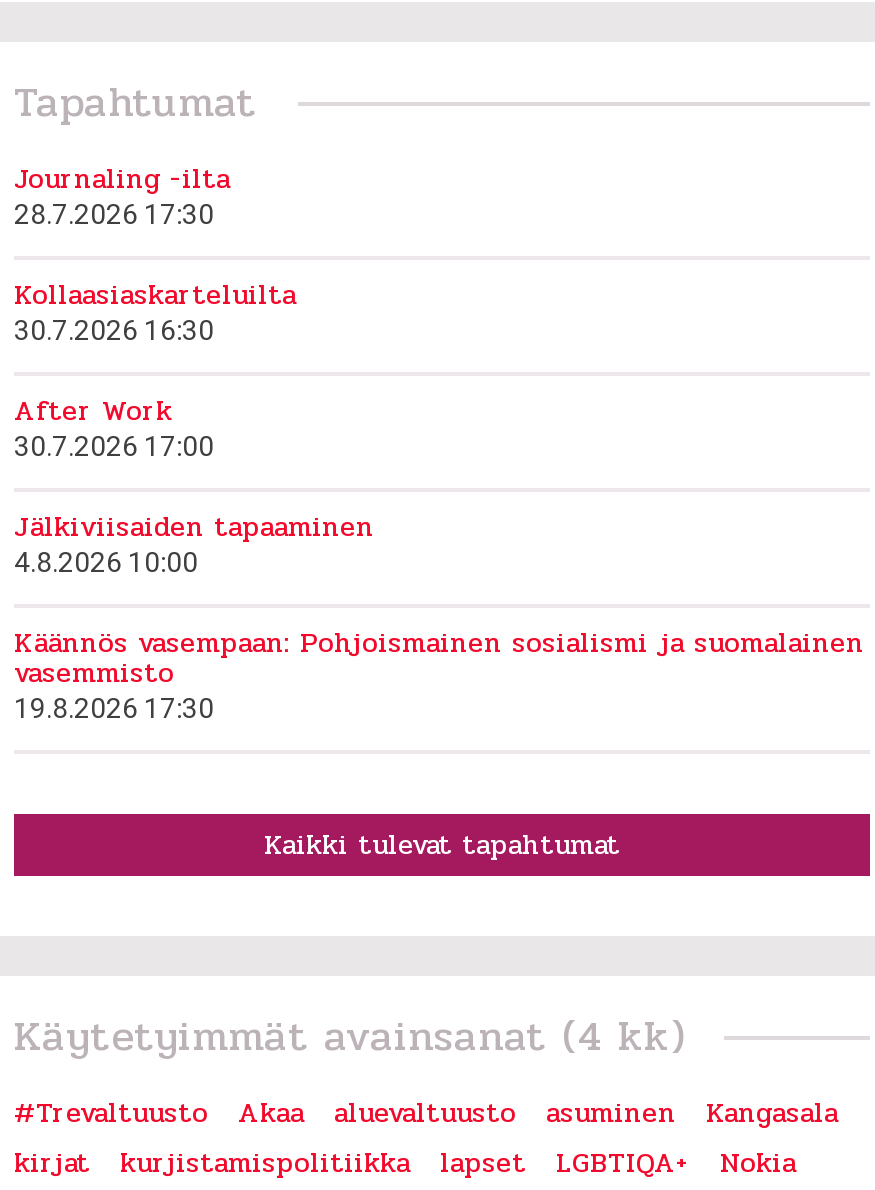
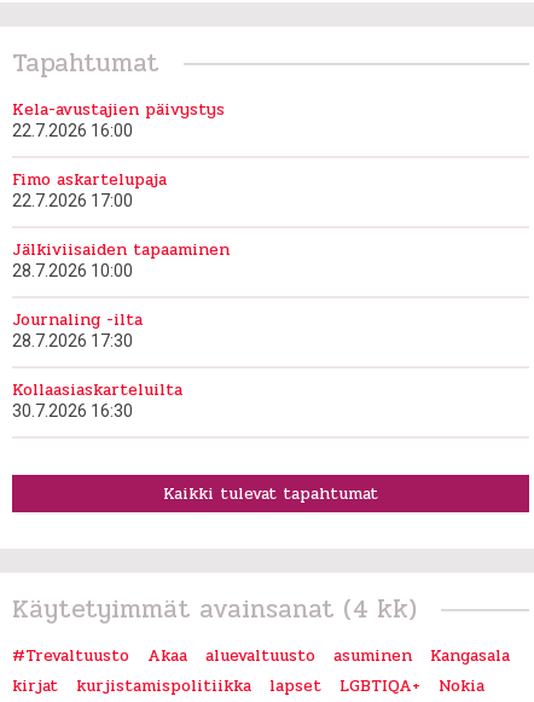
+ Kela-avustajien päivystys
+ 22.7.2026 16:00
+ Fimo askartelupaja
+ 22.7.2026 17:00
+ 28.7.2026 10:00

moved down: Journaling -ilta | 28.7.2026 17:30 | Kollaasiaskarteluilta | 30.7.2026 16:30

- After Work
- 30.7.2026 17:00
- 4.8.2026 10:00
- Käännös vasempaan: Pohjoismainen sosialismi ja suomalainen
- vasemmisto
- 19.8.2026 17:30

moved up: Jälkiviisaiden tapaaminen
